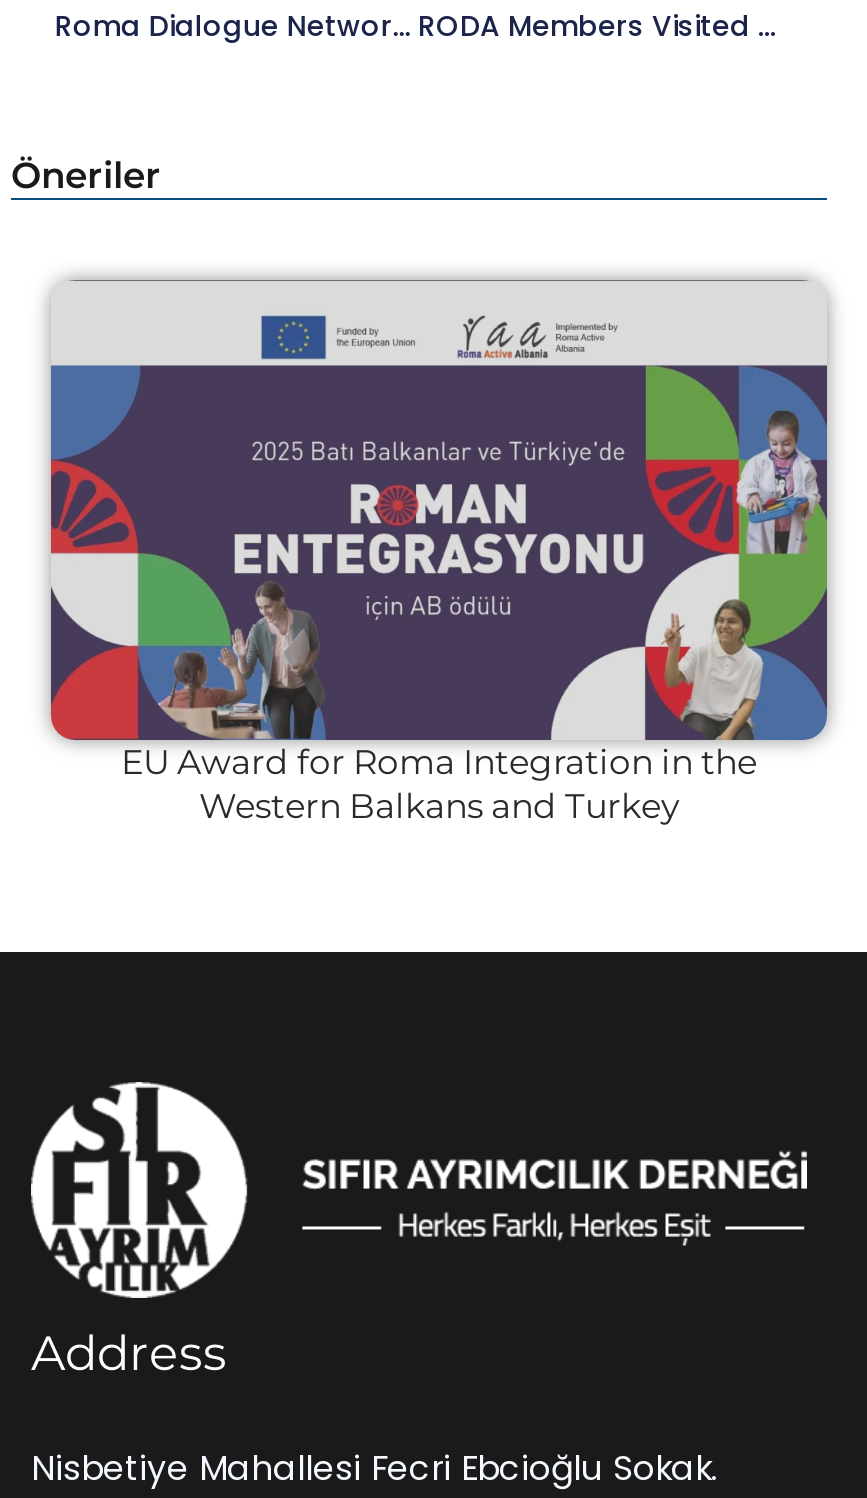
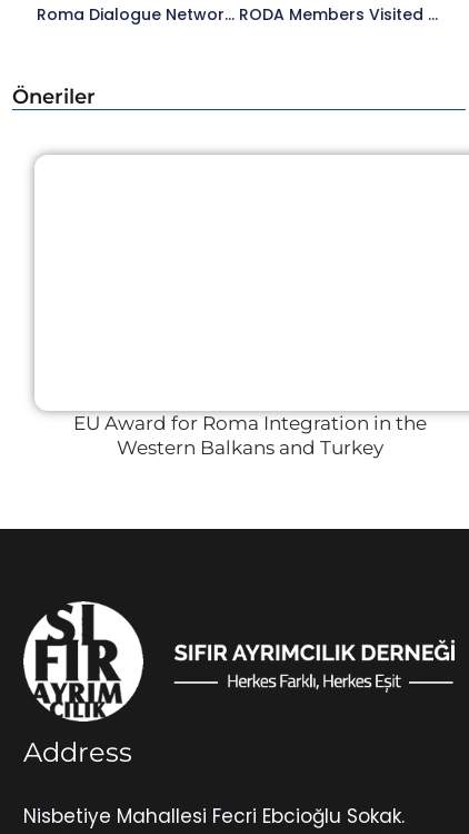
- [image]
